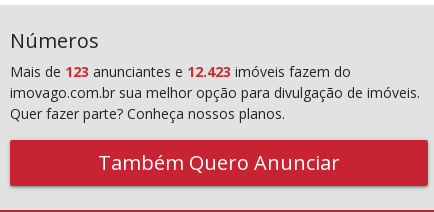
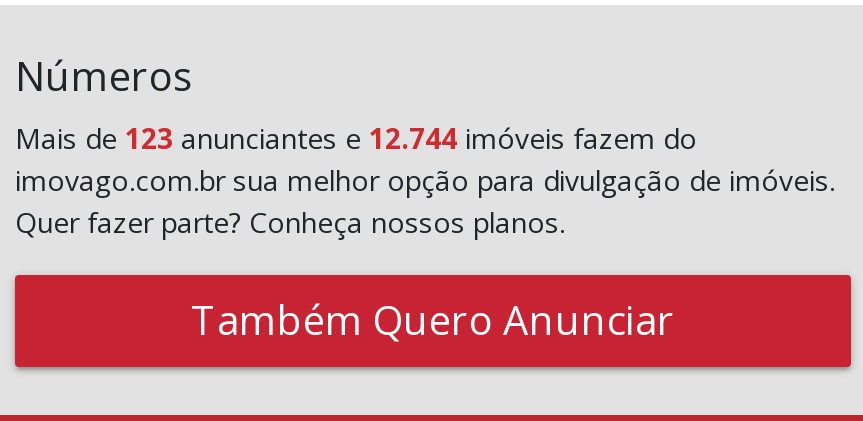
- Mais de 123 anunciantes e 12.423 imóveis fazem do
+ Mais de 123 anunciantes e 12.744 imóveis fazem do
